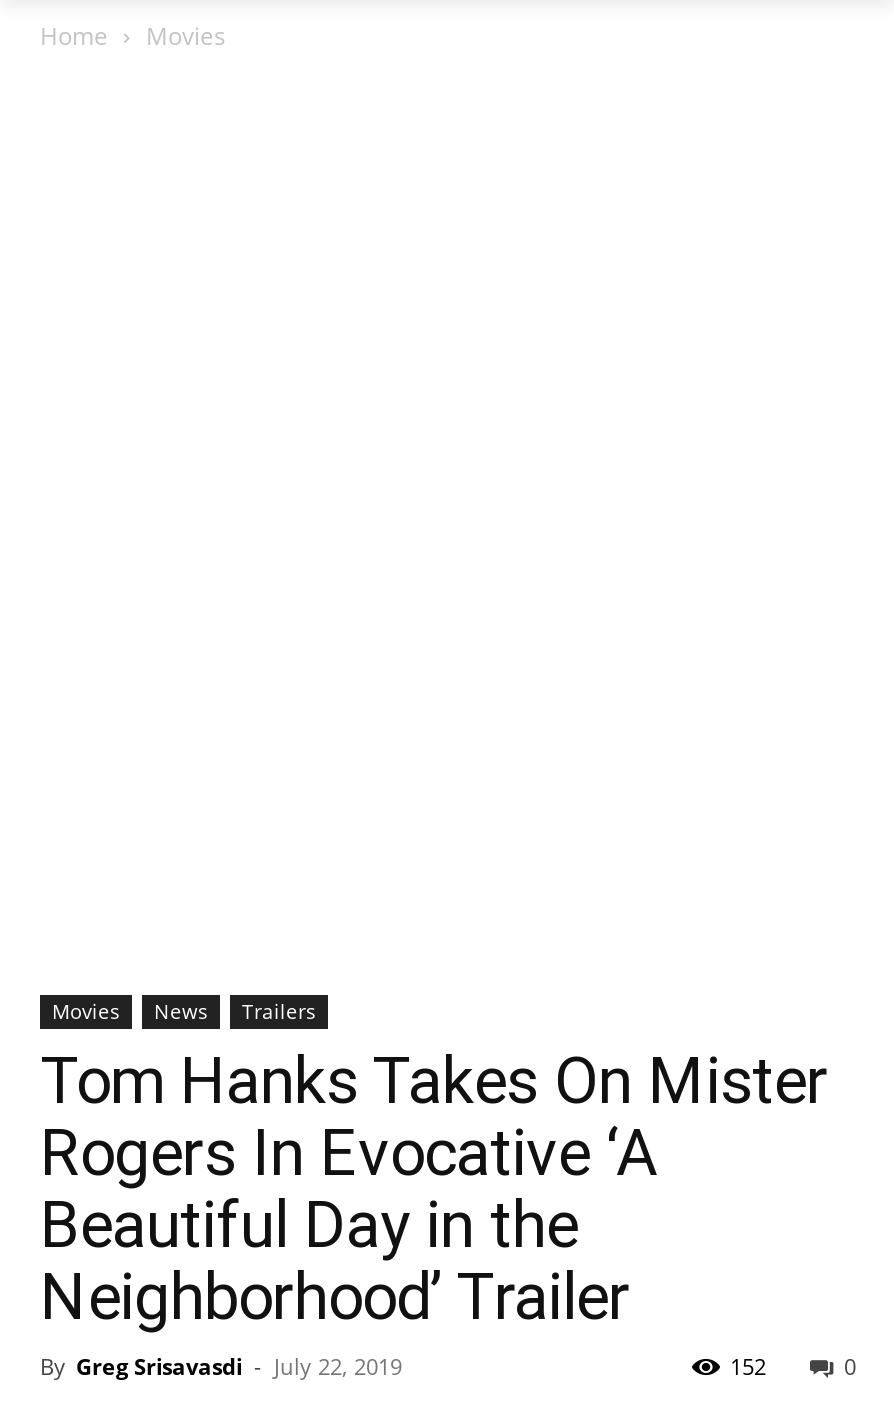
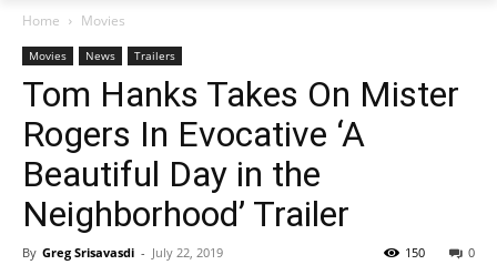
- 152
+ 150
